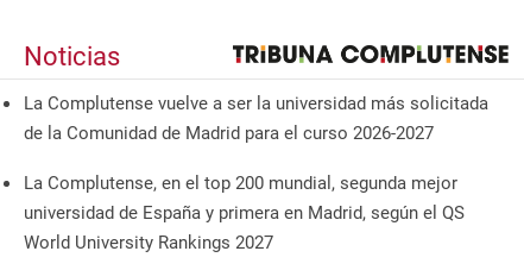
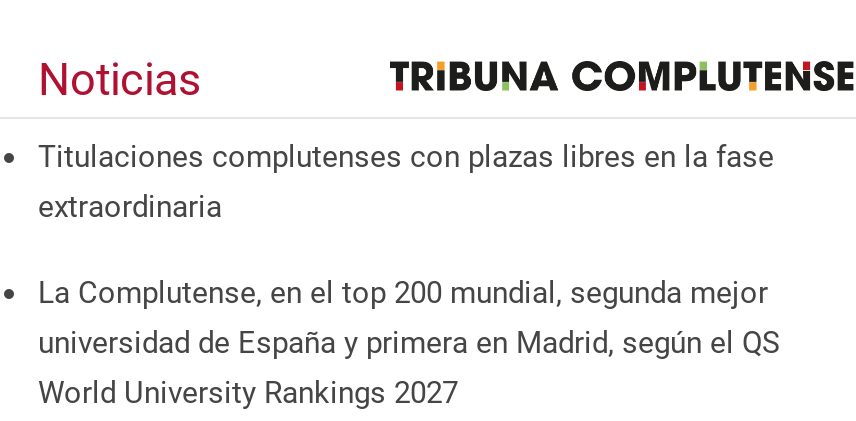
- La Complutense vuelve a ser la universidad más solicitada
- de la Comunidad de Madrid para el curso 2026-2027
+ Titulaciones complutenses con plazas libres en la fase
+ extraordinaria
